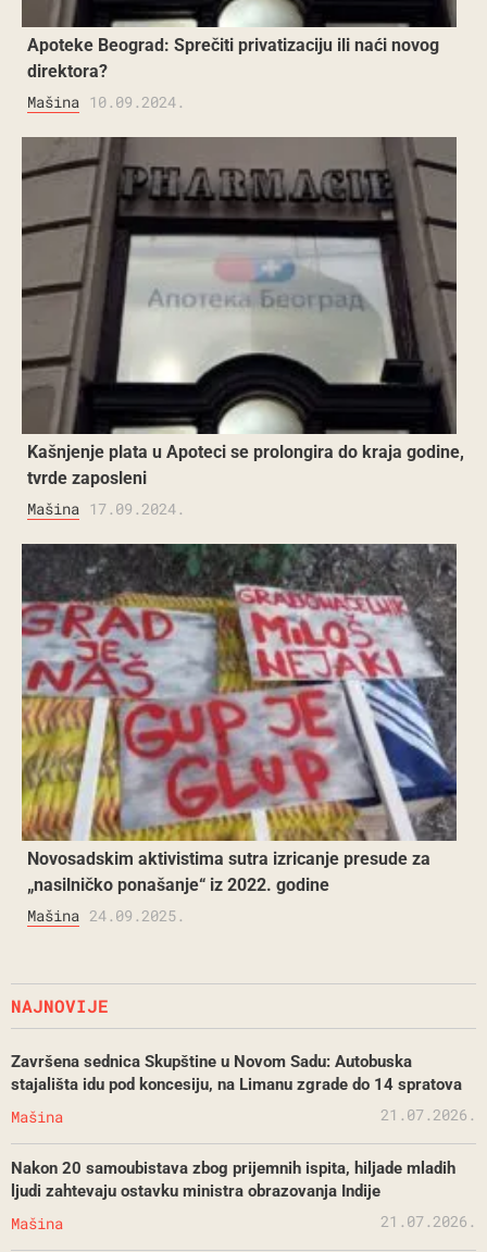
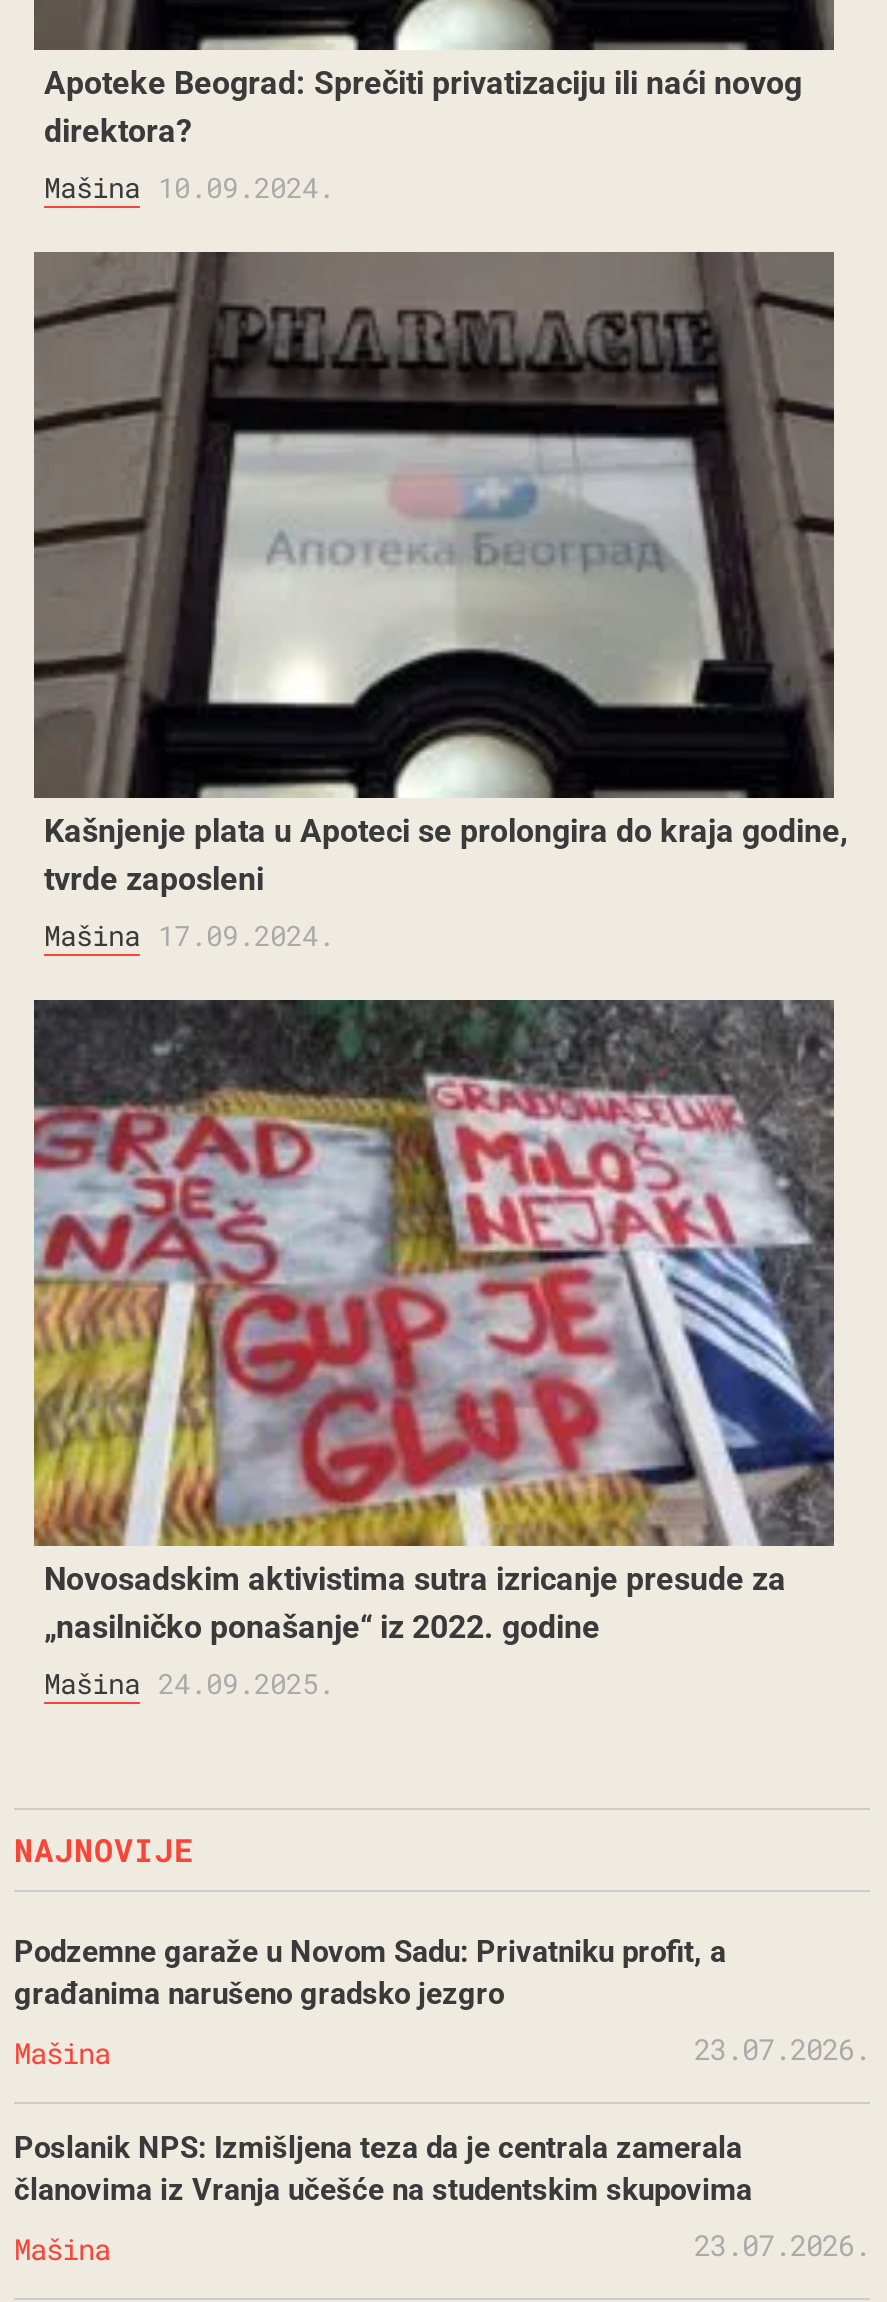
- Završena sednica Skupštine u Novom Sadu: Autobuska
- stajališta idu pod koncesiju, na Limanu zgrade do 14 spratova
+ Podzemne garaže u Novom Sadu: Privatniku profit, a
+ građanima narušeno gradsko jezgro

- 21.07.2026.
+ 23.07.2026.

- Nakon 20 samoubistava zbog prijemnih ispita, hiljade mladih
- ljudi zahtevaju ostavku ministra obrazovanja Indije
+ Poslanik NPS: Izmišljena teza da je centrala zamerala
+ članovima iz Vranja učešće na studentskim skupovima

- 21.07.2026.
+ 23.07.2026.
